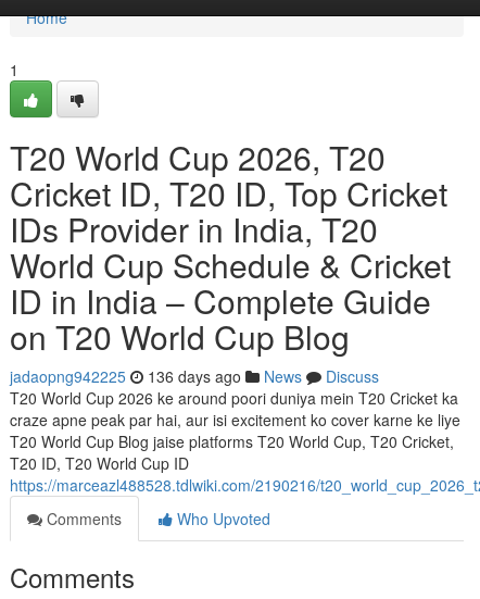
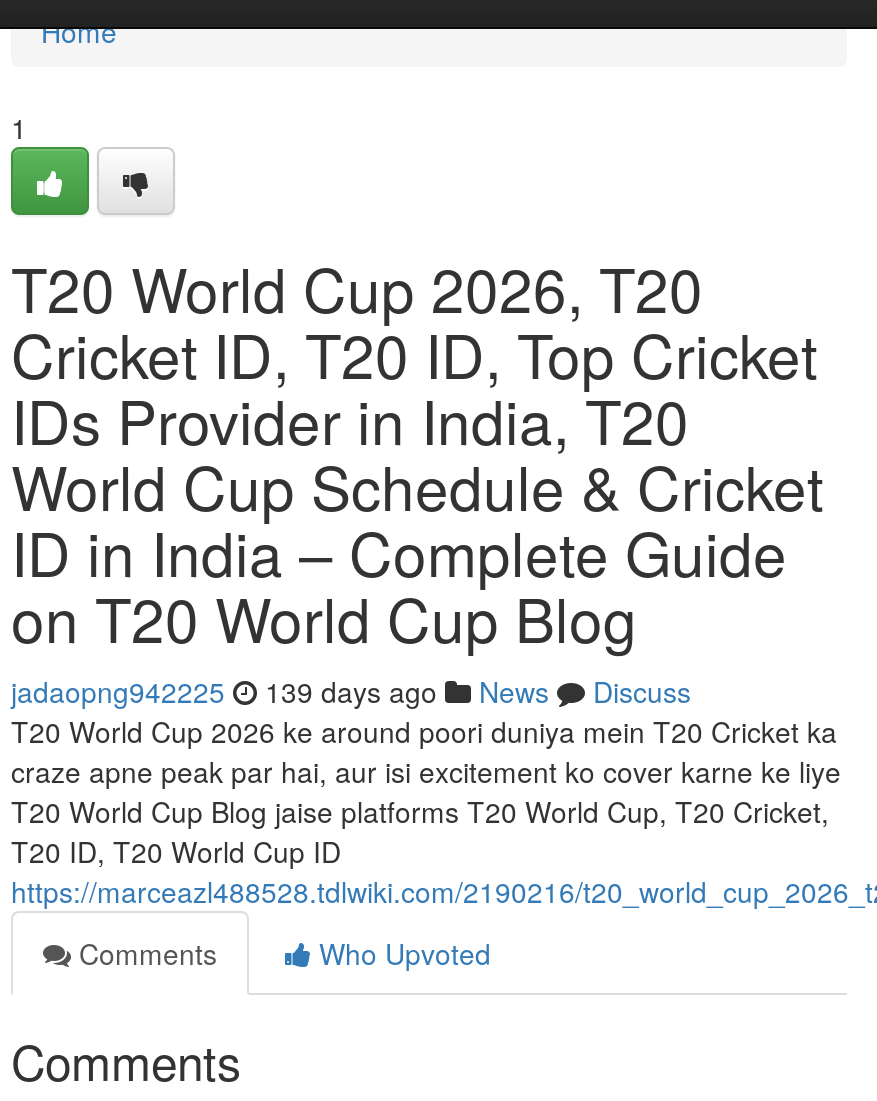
- jadaopng942225 136 days ago News Discuss
+ jadaopng942225 139 days ago News Discuss
